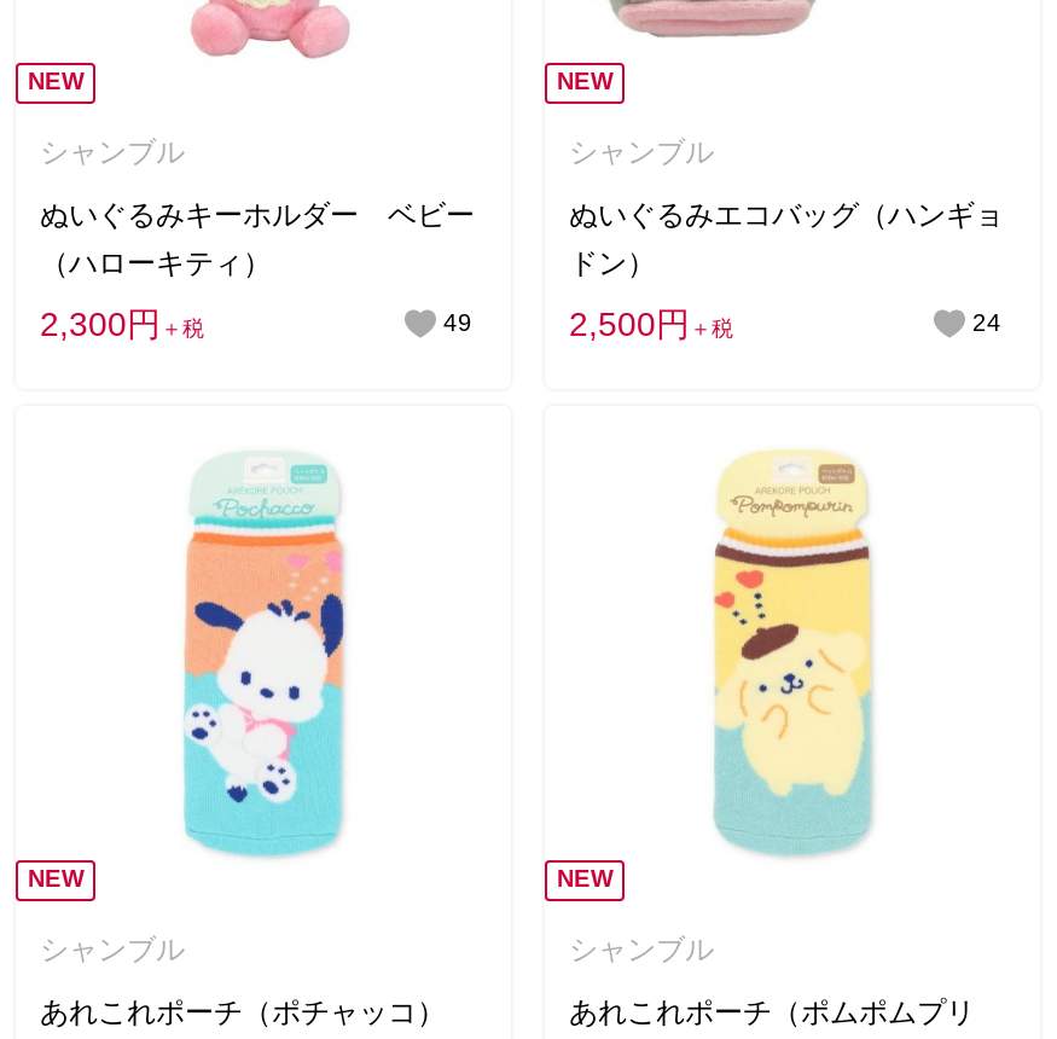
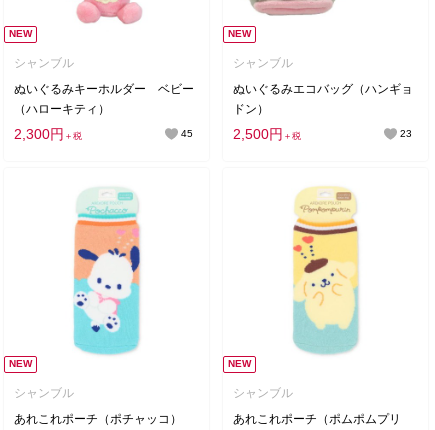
- 49
+ 45

- 24
+ 23
